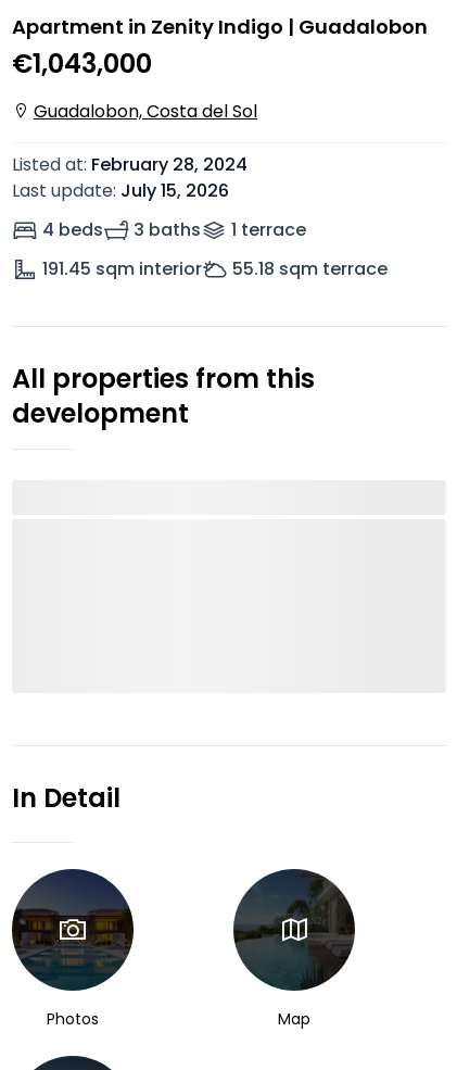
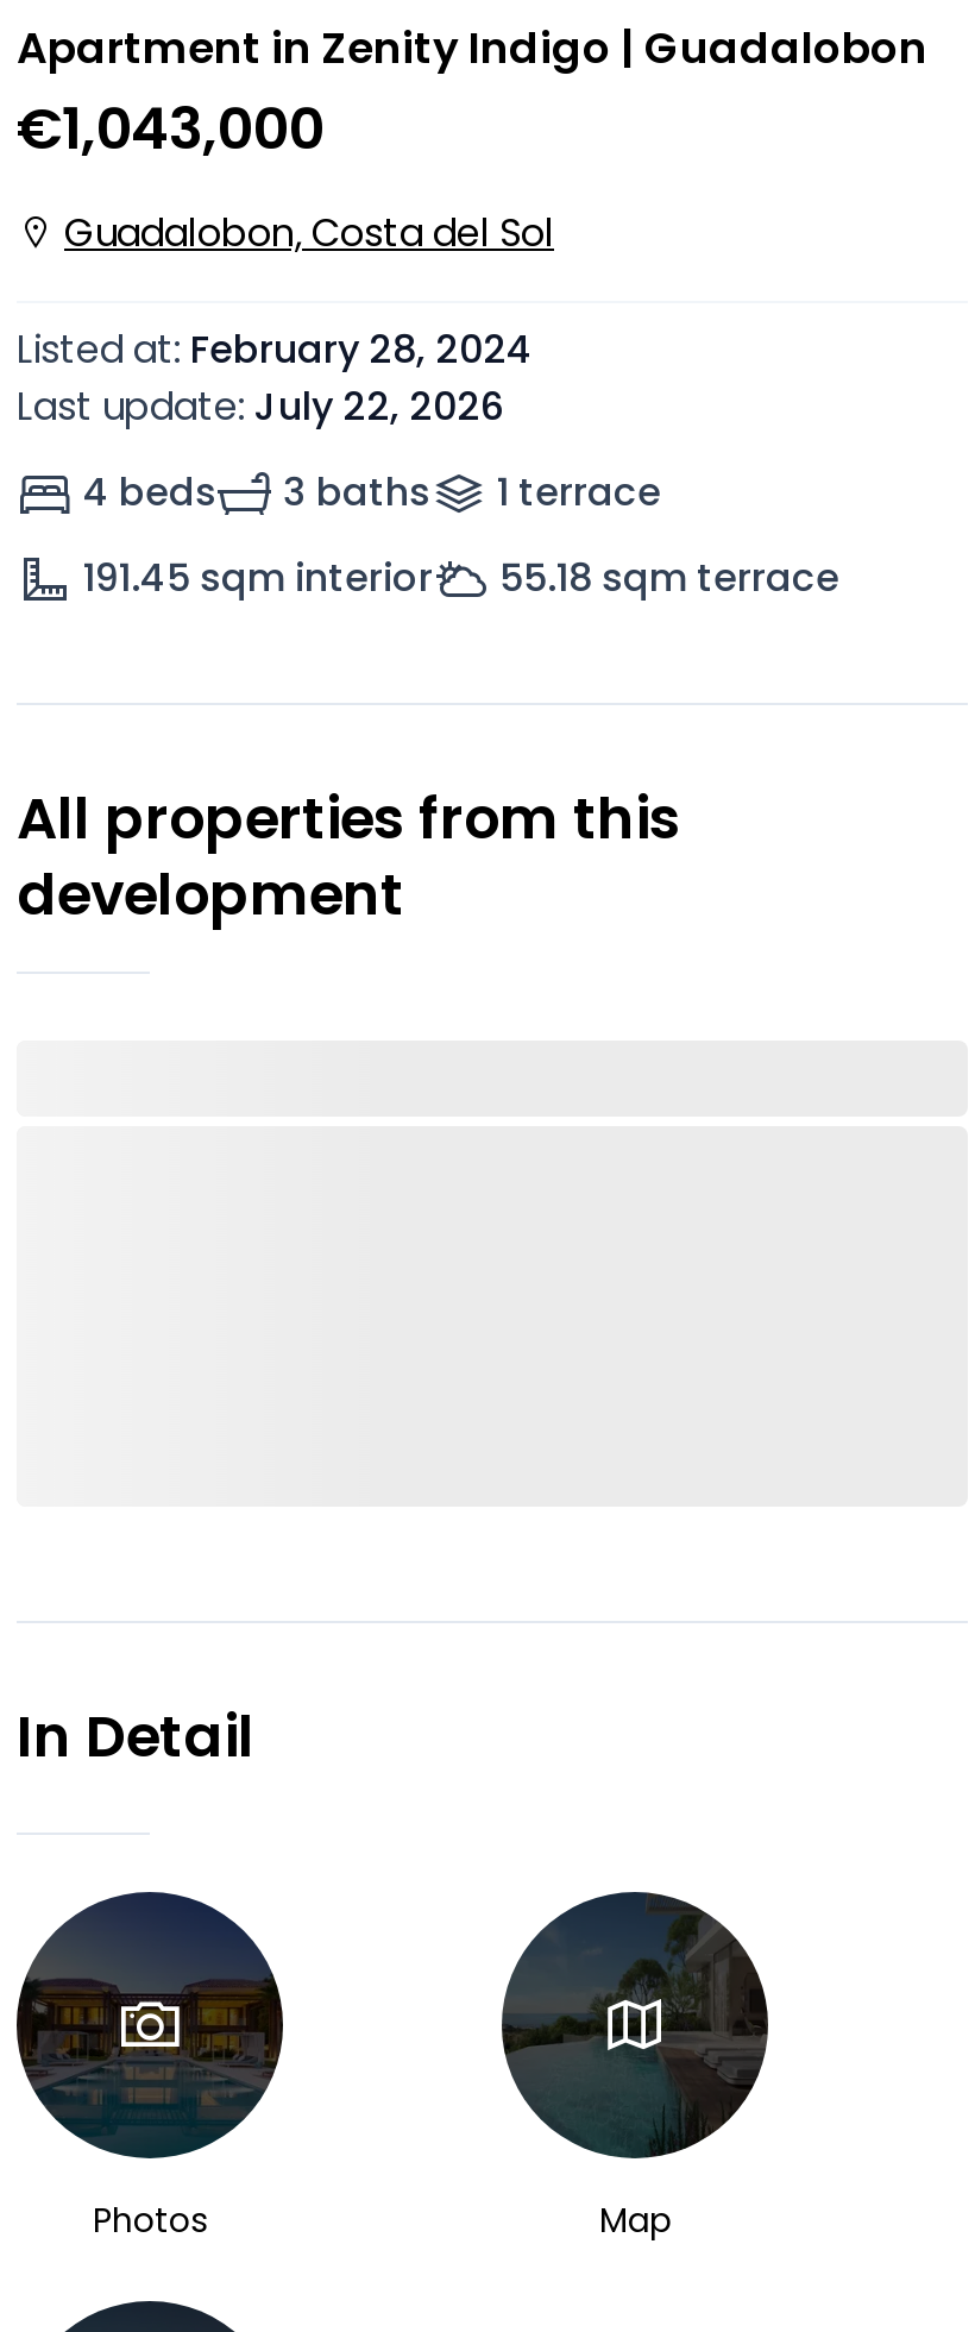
- Last update: July 15, 2026
+ Last update: July 22, 2026
